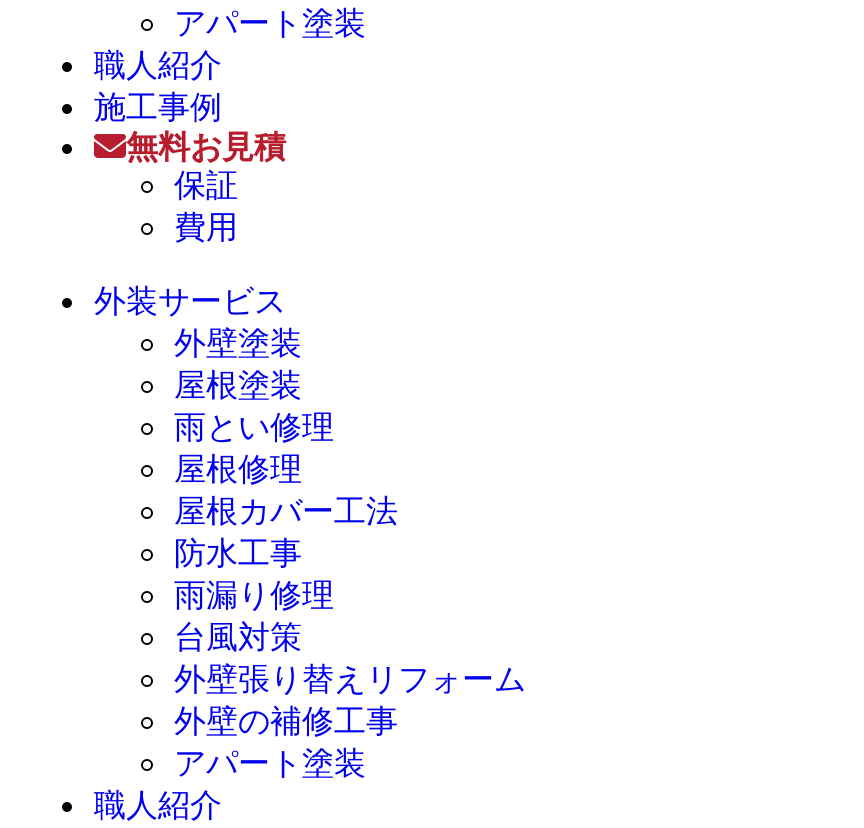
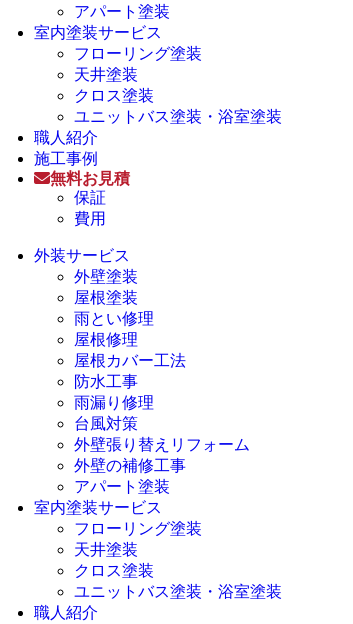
+ 室内塗装サービス
+ フローリング塗装
+ 天井塗装
+ クロス塗装
+ ユニットバス塗装・浴室塗装

+ 室内塗装サービス
+ フローリング塗装
+ 天井塗装
+ クロス塗装
+ ユニットバス塗装・浴室塗装
